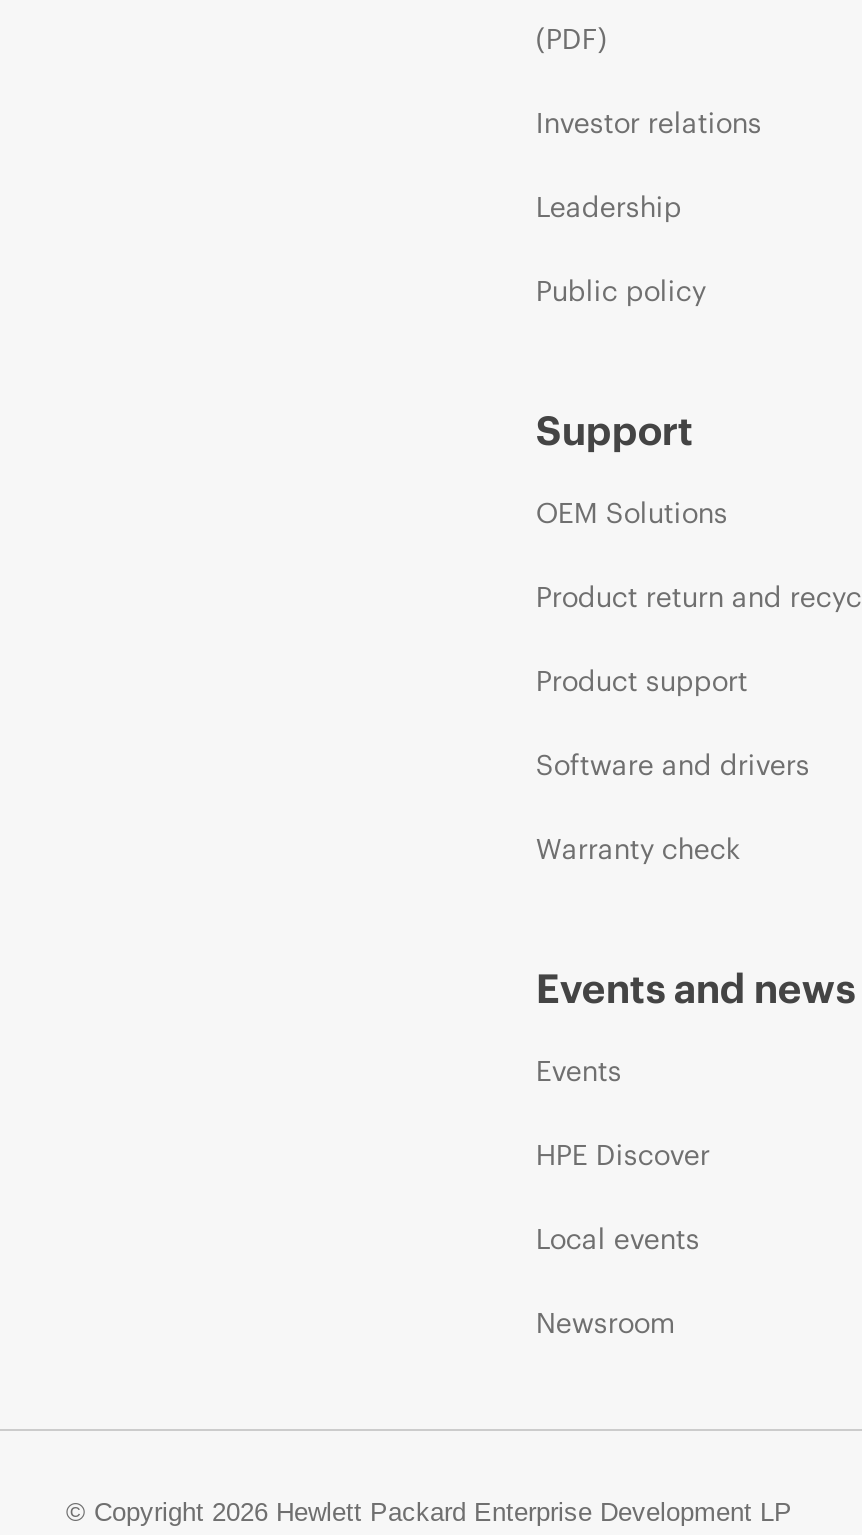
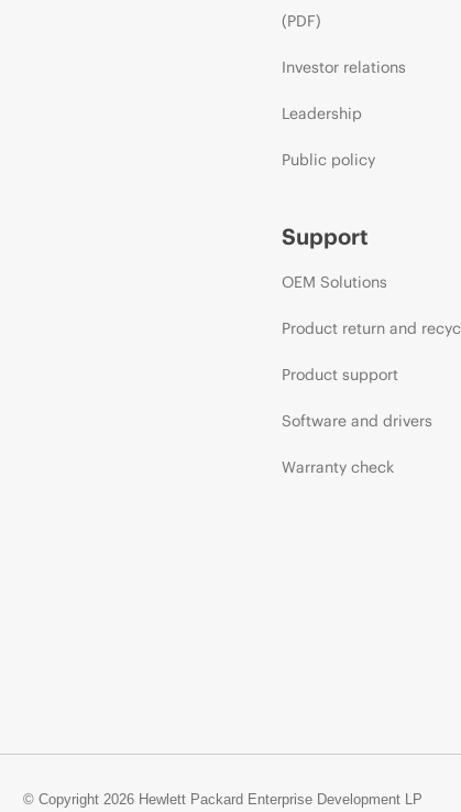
- Events and news
- Events
- HPE Discover
- Local events
- Newsroom
